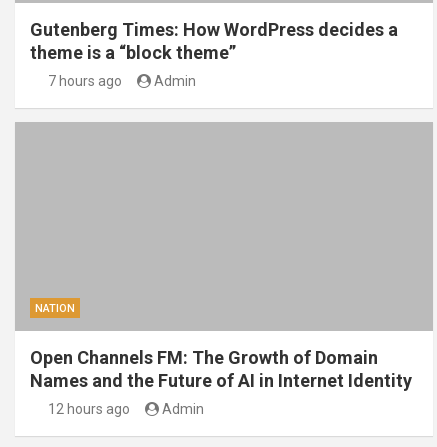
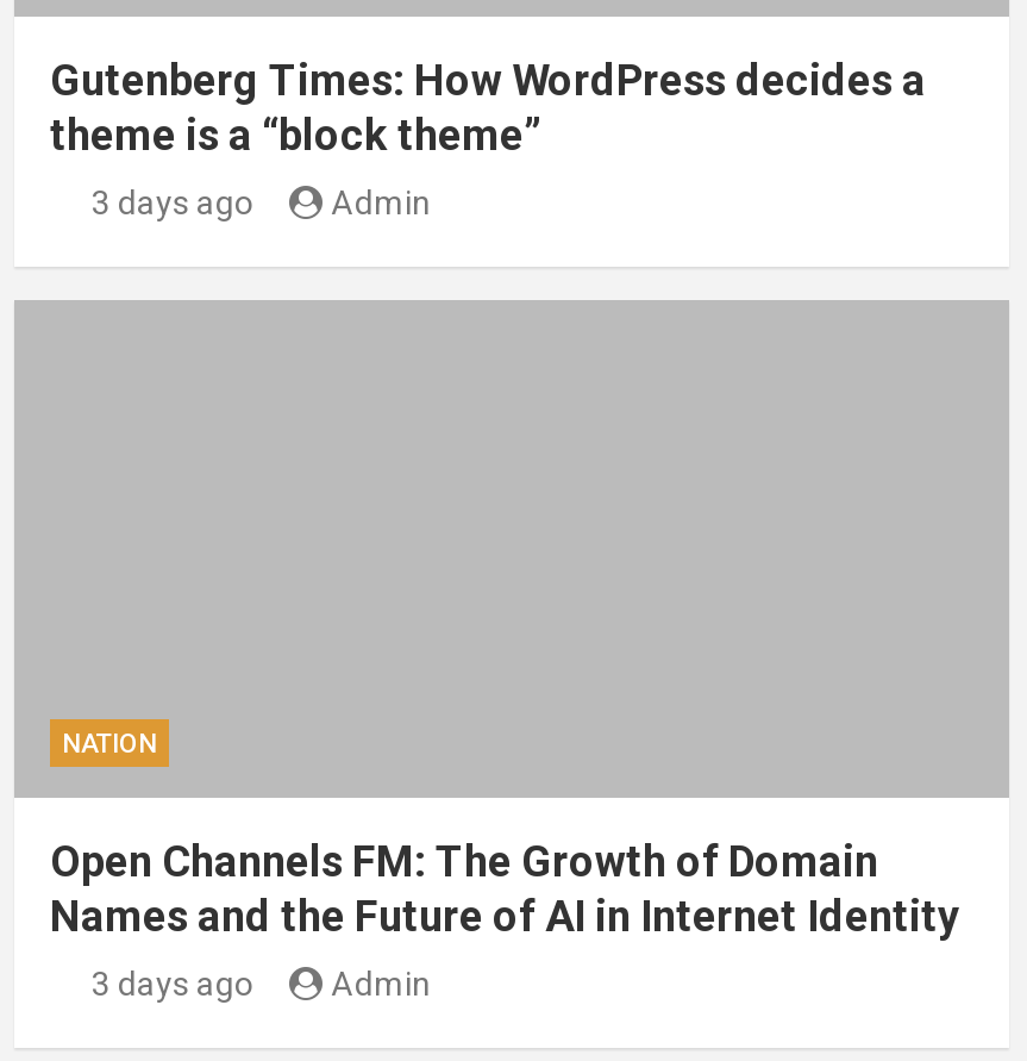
- 7 hours ago
+ 3 days ago

- 12 hours ago
+ 3 days ago
